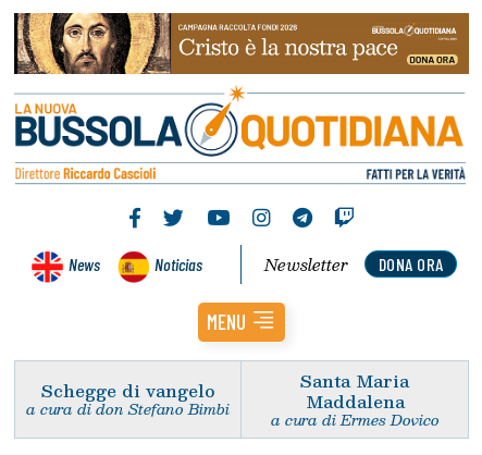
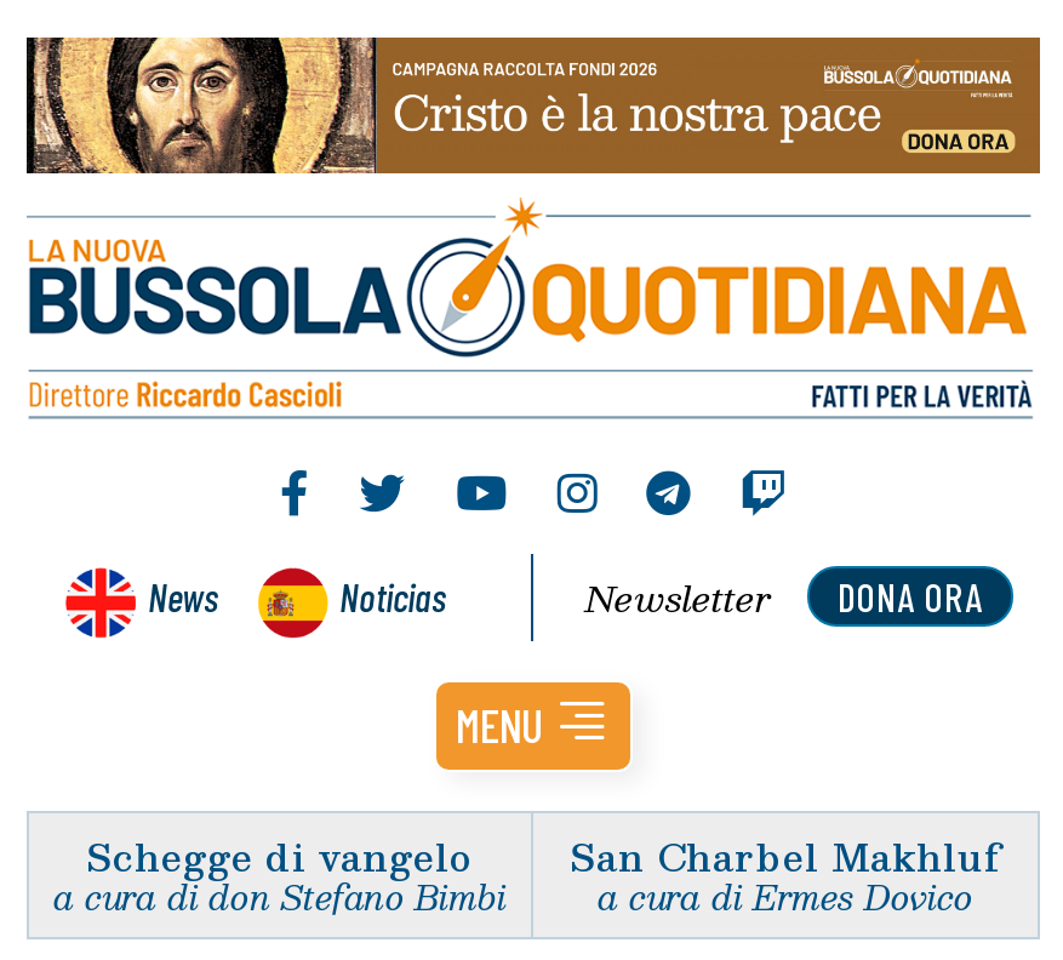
- Santa Maria
- Maddalena
+ San Charbel Makhluf
